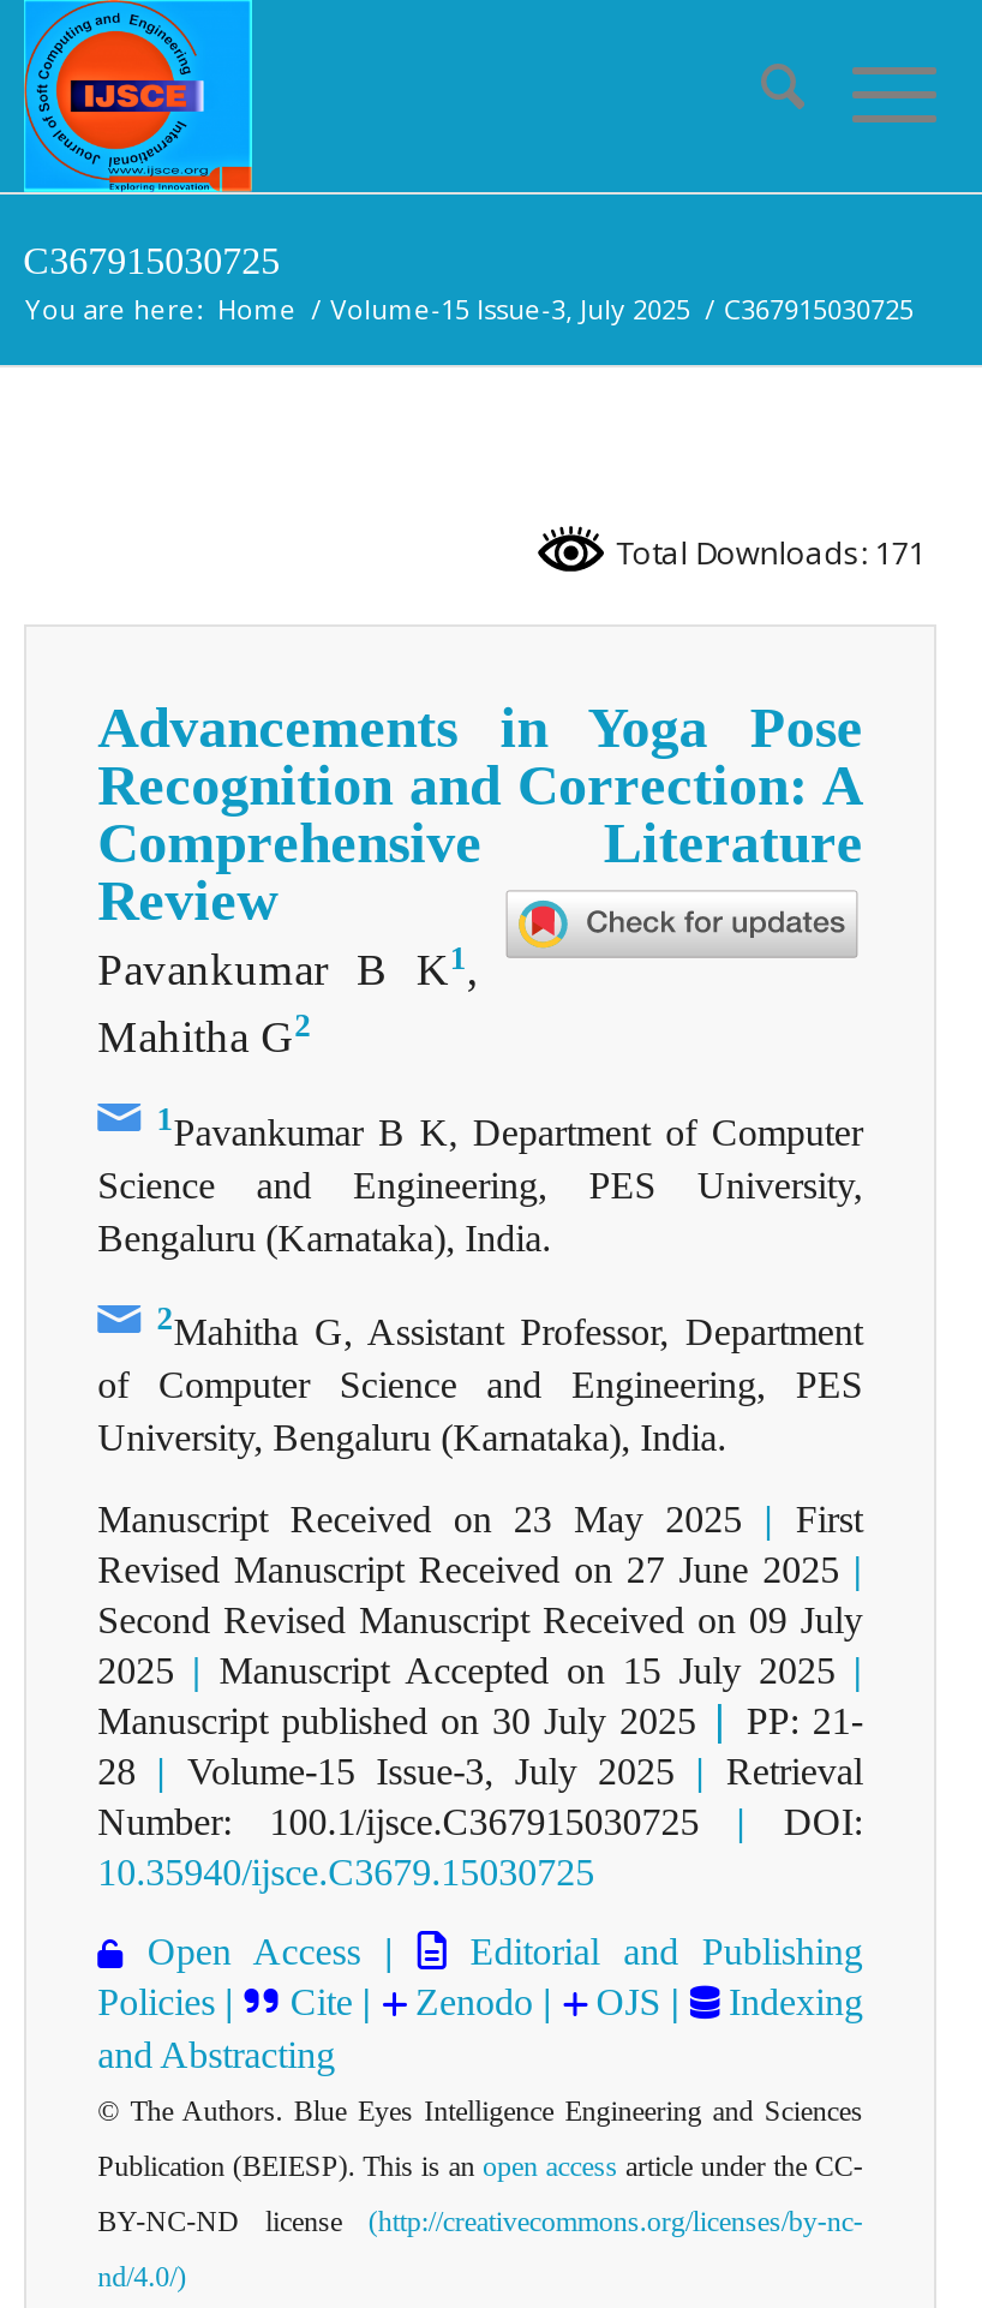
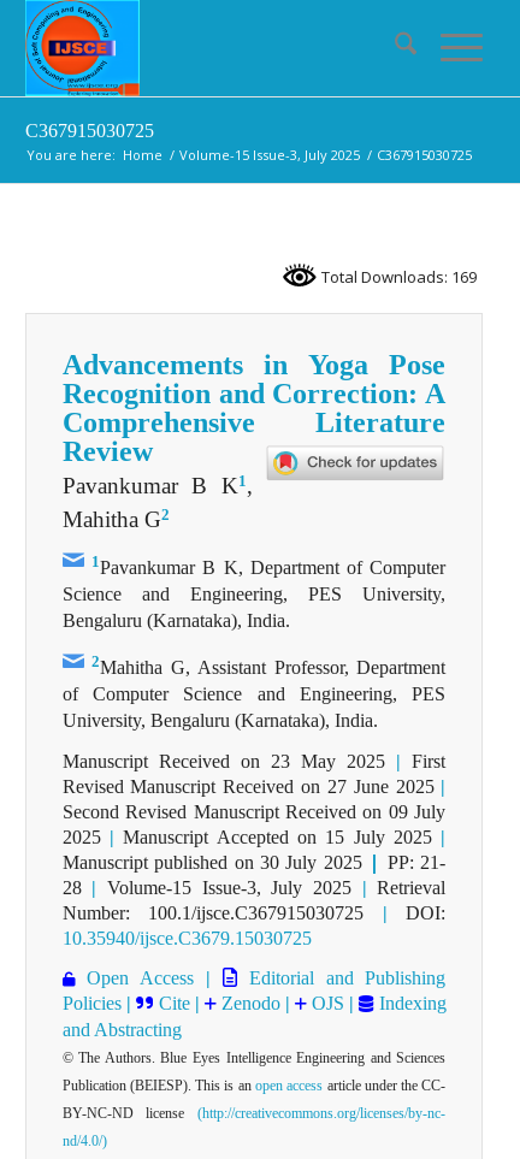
- Total Downloads: 171
+ Total Downloads: 169
